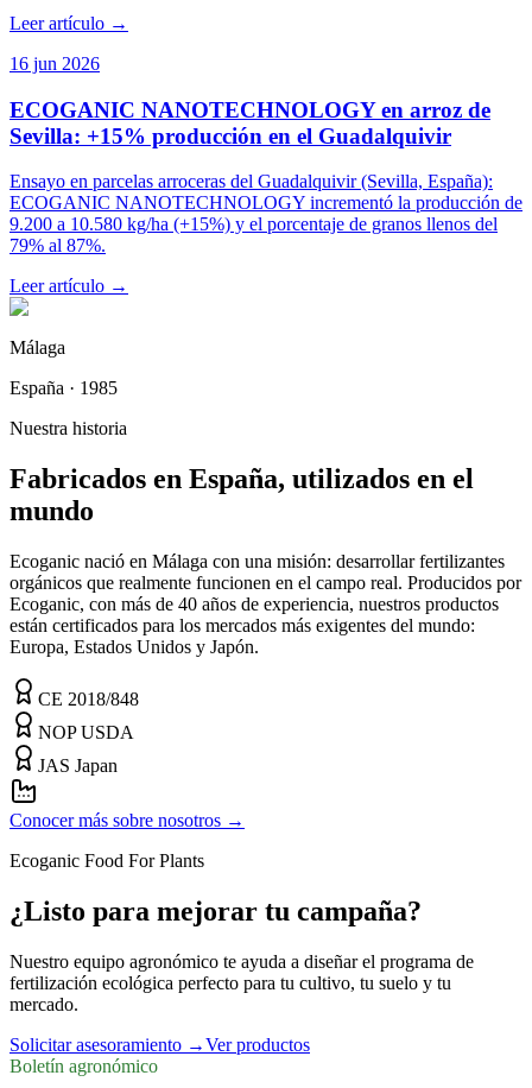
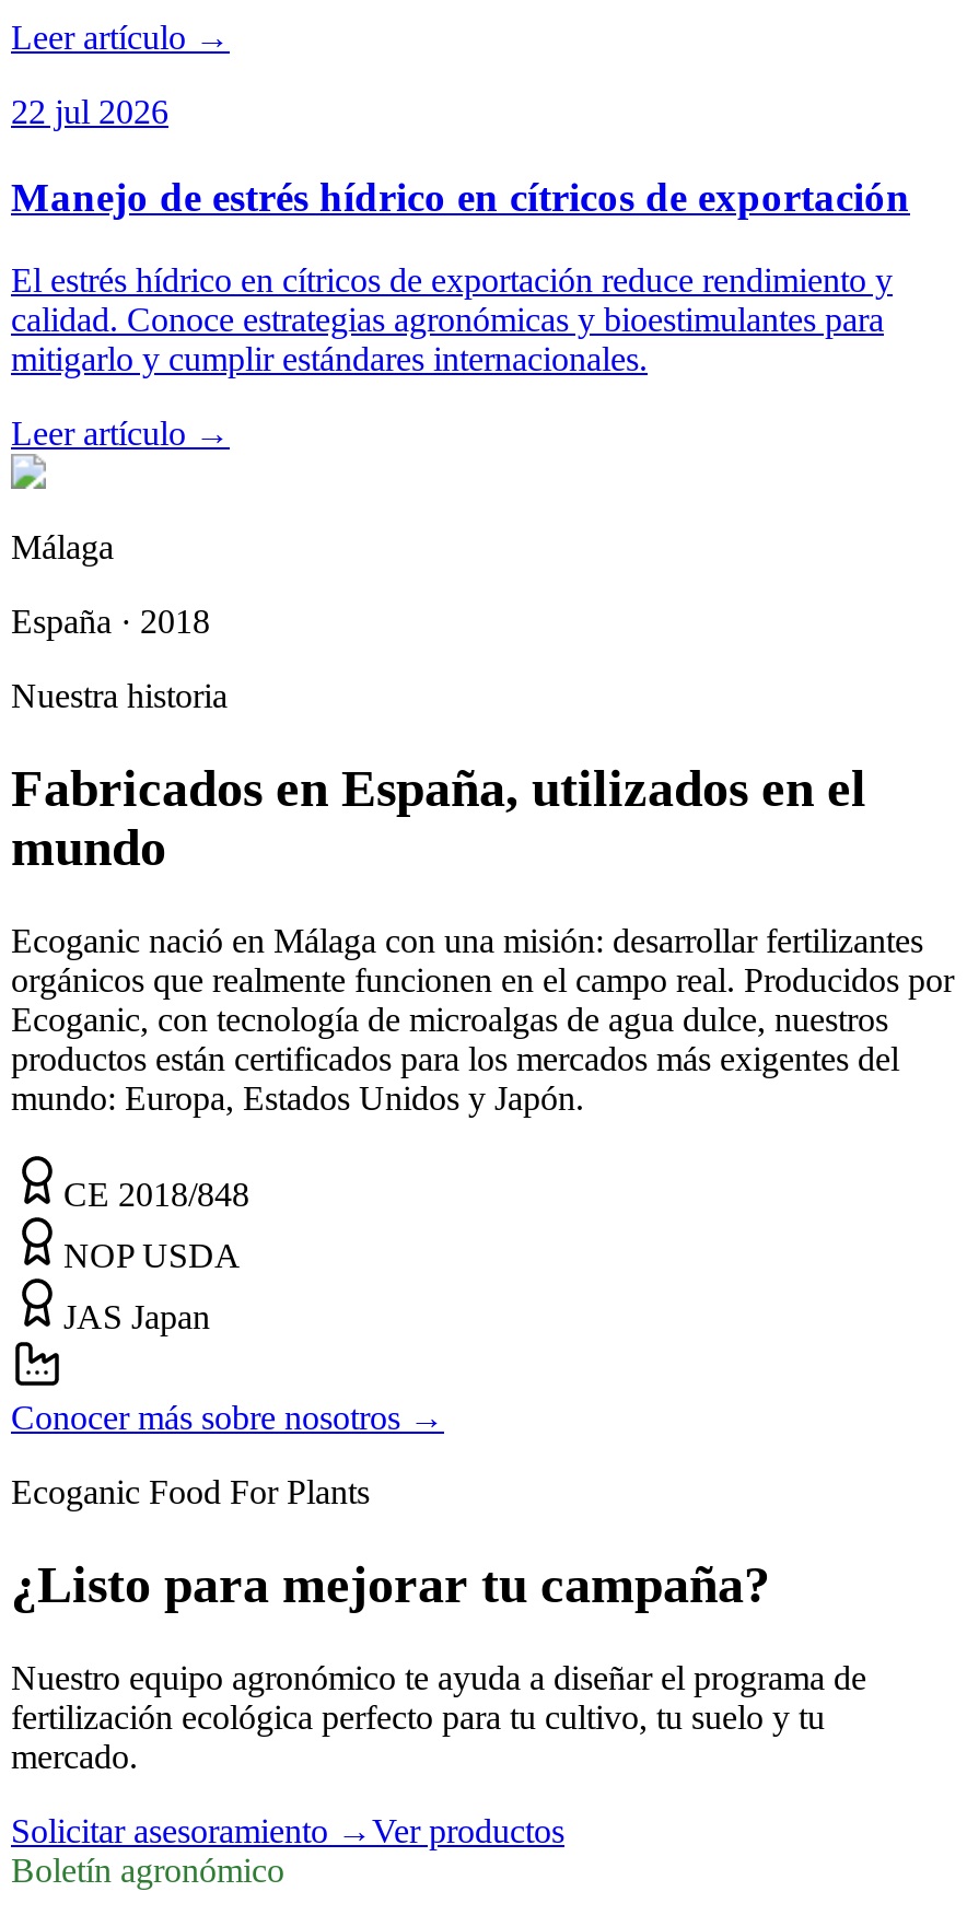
- 16 jun 2026
+ 22 jul 2026

- ECOGANIC NANOTECHNOLOGY en arroz de
- Sevilla: +15% producción en el Guadalquivir
+ Manejo de estrés hídrico en cítricos de exportación

- Ensayo en parcelas arroceras del Guadalquivir (Sevilla, España):
- ECOGANIC NANOTECHNOLOGY incrementó la producción de
- 9.200 a 10.580 kg/ha (+15%) y el porcentaje de granos llenos del
- 79% al 87%.
+ El estrés hídrico en cítricos de exportación reduce rendimiento y
+ calidad. Conoce estrategias agronómicas y bioestimulantes para
+ mitigarlo y cumplir estándares internacionales.

- España · 1985
+ España · 2018

- Ecoganic, con más de 40 años de experiencia, nuestros productos
- están certificados para los mercados más exigentes del mundo:
- Europa, Estados Unidos y Japón.
+ Ecoganic, con tecnología de microalgas de agua dulce, nuestros
+ productos están certificados para los mercados más exigentes del
+ mundo: Europa, Estados Unidos y Japón.
